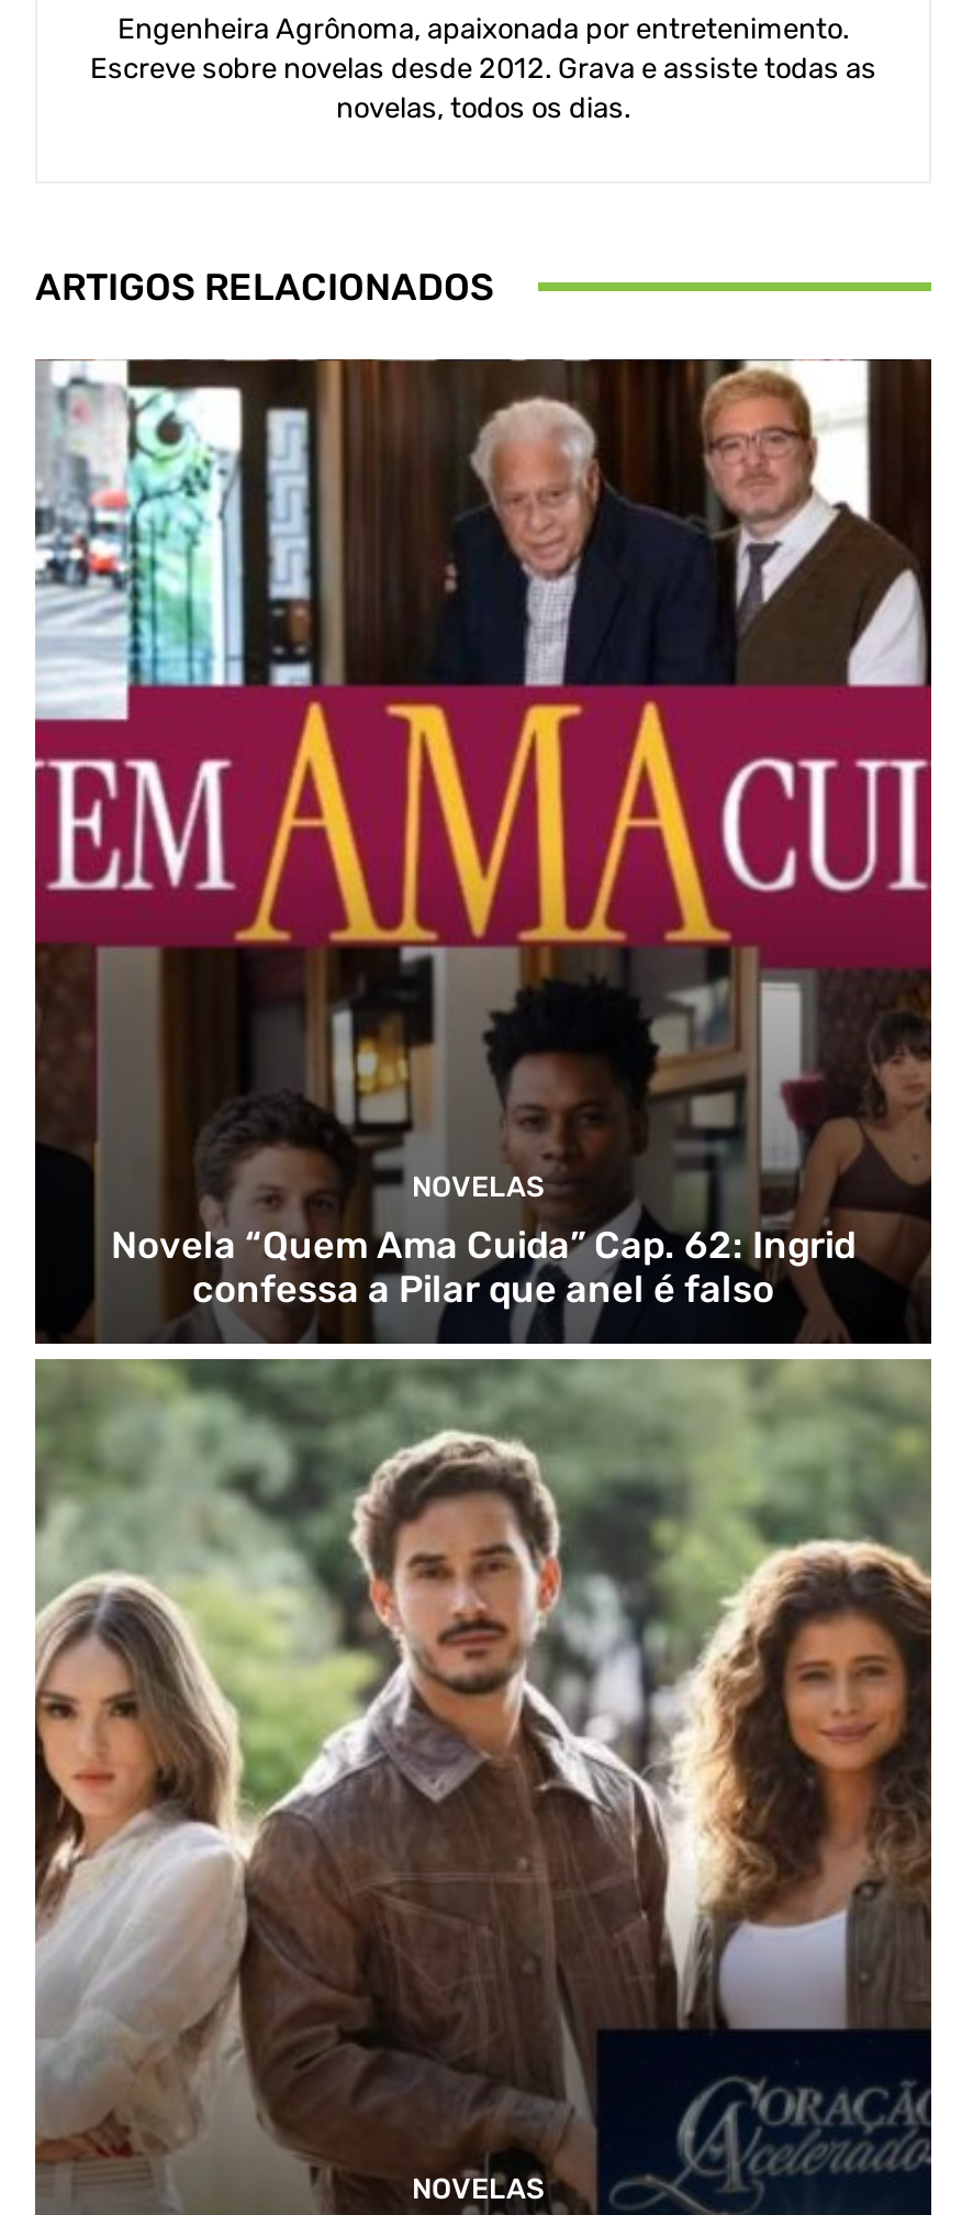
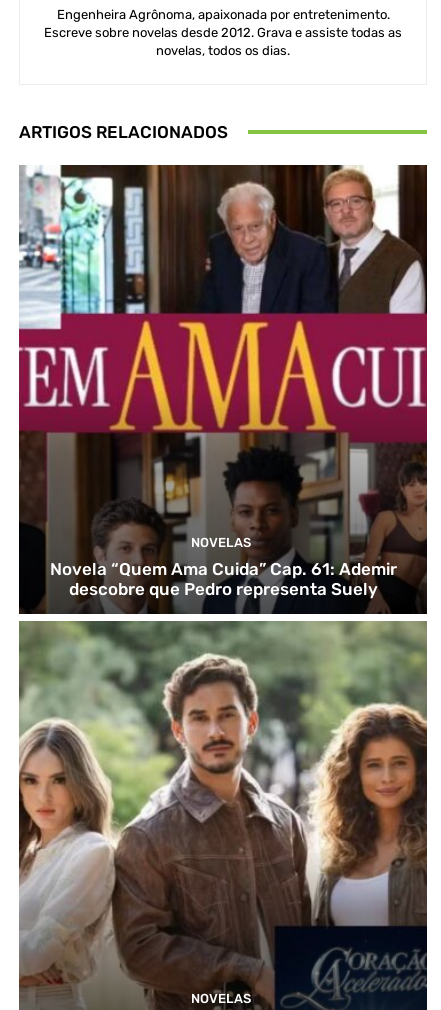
- Novela “Quem Ama Cuida” Cap. 62: Ingrid
- confessa a Pilar que anel é falso
+ Novela “Quem Ama Cuida” Cap. 61: Ademir
+ descobre que Pedro representa Suely
